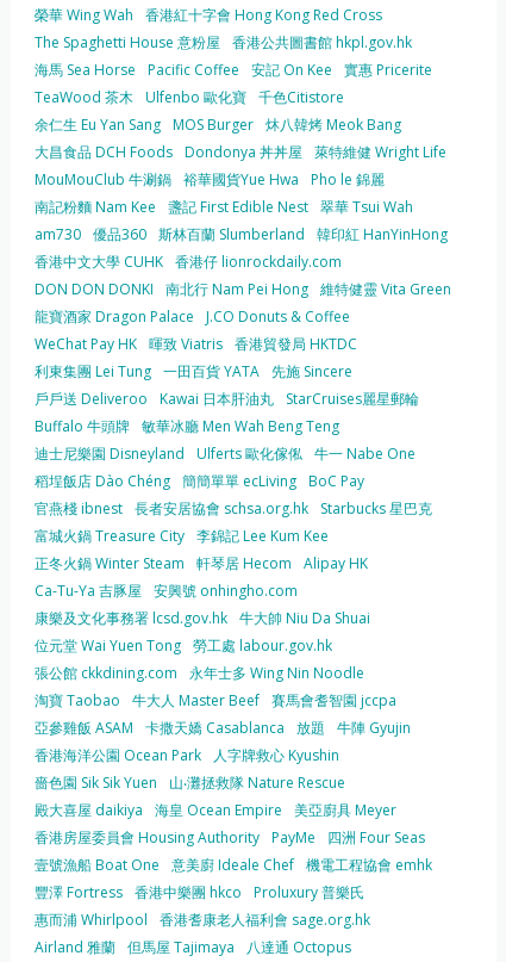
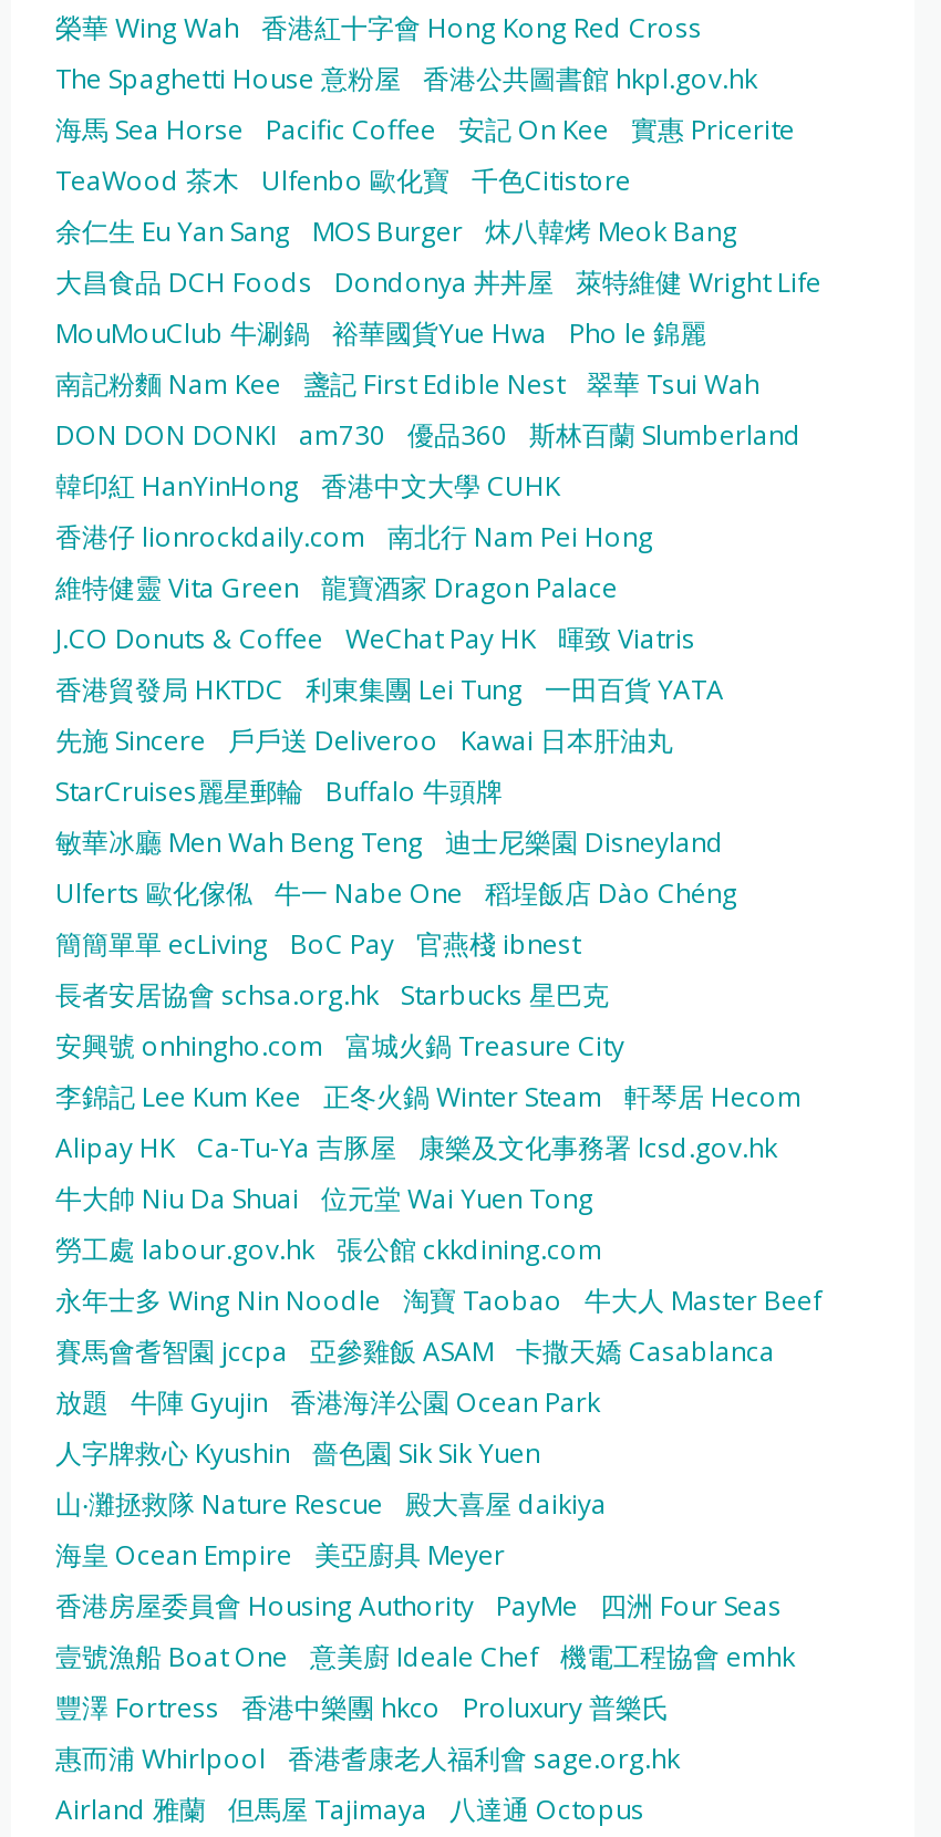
- am730 優品360 斯林百蘭 Slumberland 韓印紅 HanYinHong
- 香港中文大學 CUHK 香港仔 lionrockdaily.com
- DON DON DONKI 南北行 Nam Pei Hong 維特健靈 Vita Green
- 龍寶酒家 Dragon Palace J.CO Donuts & Coffee
- WeChat Pay HK 暉致 Viatris 香港貿發局 HKTDC
- 利東集團 Lei Tung 一田百貨 YATA 先施 Sincere
- 戶戶送 Deliveroo Kawai 日本肝油丸 StarCruises麗星郵輪
- Buffalo 牛頭牌 敏華冰廳 Men Wah Beng Teng
- 迪士尼樂園 Disneyland Ulferts 歐化傢俬 牛一 Nabe One
- 稻埕飯店 Dào Chéng 簡簡單單 ecLiving BoC Pay
- 官燕棧 ibnest 長者安居協會 schsa.org.hk Starbucks 星巴克
- 富城火鍋 Treasure City 李錦記 Lee Kum Kee
- 正冬火鍋 Winter Steam 軒琴居 Hecom Alipay HK
- Ca-Tu-Ya 吉豚屋 安興號 onhingho.com
- 康樂及文化事務署 lcsd.gov.hk 牛大帥 Niu Da Shuai
- 位元堂 Wai Yuen Tong 勞工處 labour.gov.hk
- 張公館 ckkdining.com 永年士多 Wing Nin Noodle
- 淘寶 Taobao 牛大人 Master Beef 賽馬會耆智園 jccpa
- 亞參雞飯 ASAM 卡撒天嬌 Casablanca 放題 牛陣 Gyujin
- 香港海洋公園 Ocean Park 人字牌救心 Kyushin
- 嗇色園 Sik Sik Yuen 山‧灘拯救隊 Nature Rescue
- 殿大喜屋 daikiya 海皇 Ocean Empire 美亞廚具 Meyer
+ DON DON DONKI am730 優品360 斯林百蘭 Slumberland
+ 韓印紅 HanYinHong 香港中文大學 CUHK
+ 香港仔 lionrockdaily.com 南北行 Nam Pei Hong
+ 維特健靈 Vita Green 龍寶酒家 Dragon Palace
+ J.CO Donuts & Coffee WeChat Pay HK 暉致 Viatris
+ 香港貿發局 HKTDC 利東集團 Lei Tung 一田百貨 YATA
+ 先施 Sincere 戶戶送 Deliveroo Kawai 日本肝油丸
+ StarCruises麗星郵輪 Buffalo 牛頭牌
+ 敏華冰廳 Men Wah Beng Teng 迪士尼樂園 Disneyland
+ Ulferts 歐化傢俬 牛一 Nabe One 稻埕飯店 Dào Chéng
+ 簡簡單單 ecLiving BoC Pay 官燕棧 ibnest
+ 長者安居協會 schsa.org.hk Starbucks 星巴克
+ 安興號 onhingho.com 富城火鍋 Treasure City
+ 李錦記 Lee Kum Kee 正冬火鍋 Winter Steam 軒琴居 Hecom
+ Alipay HK Ca-Tu-Ya 吉豚屋 康樂及文化事務署 lcsd.gov.hk
+ 牛大帥 Niu Da Shuai 位元堂 Wai Yuen Tong
+ 勞工處 labour.gov.hk 張公館 ckkdining.com
+ 永年士多 Wing Nin Noodle 淘寶 Taobao 牛大人 Master Beef
+ 賽馬會耆智園 jccpa 亞參雞飯 ASAM 卡撒天嬌 Casablanca
+ 放題 牛陣 Gyujin 香港海洋公園 Ocean Park
+ 人字牌救心 Kyushin 嗇色園 Sik Sik Yuen
+ 山‧灘拯救隊 Nature Rescue 殿大喜屋 daikiya
+ 海皇 Ocean Empire 美亞廚具 Meyer
